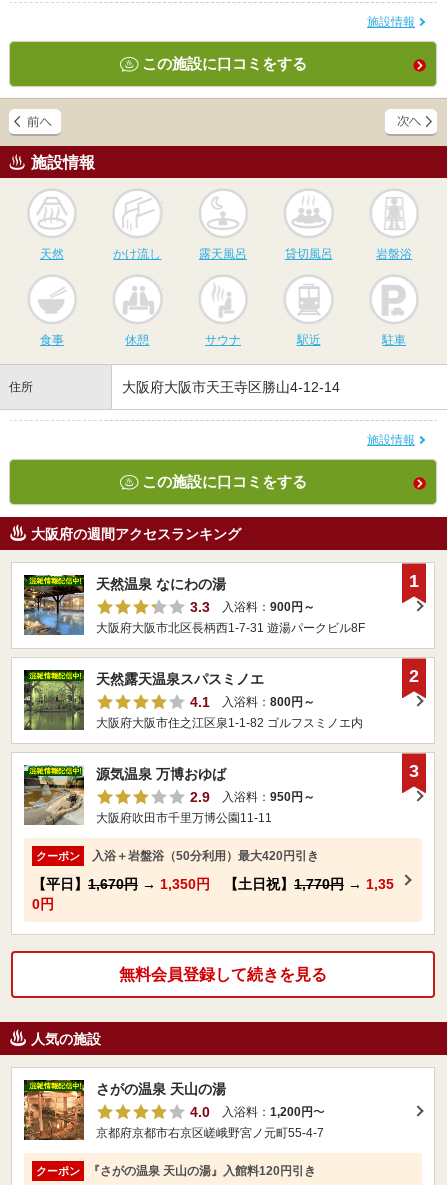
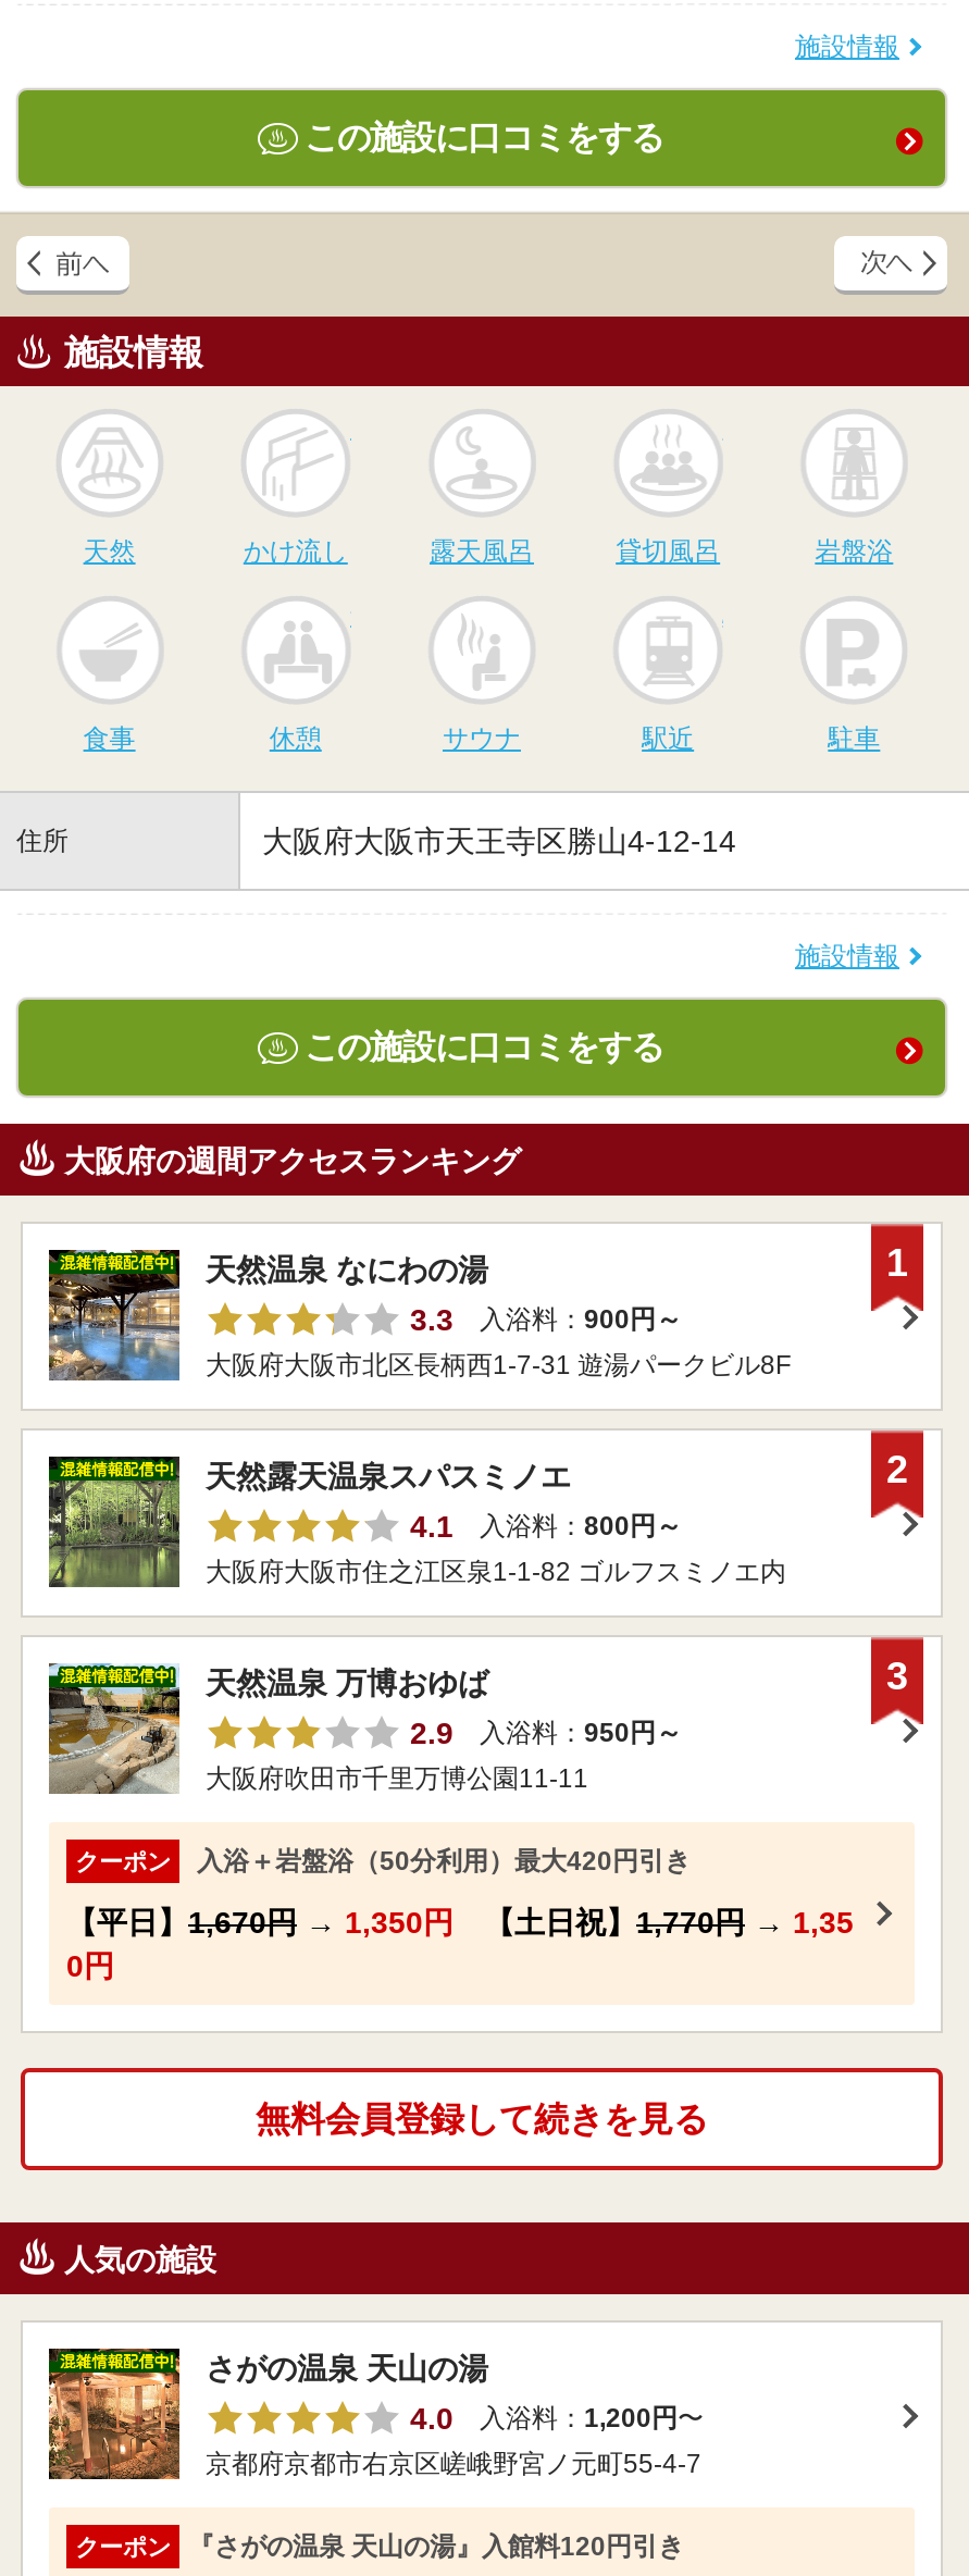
- 源気温泉 万博おゆば
+ 天然温泉 万博おゆば
